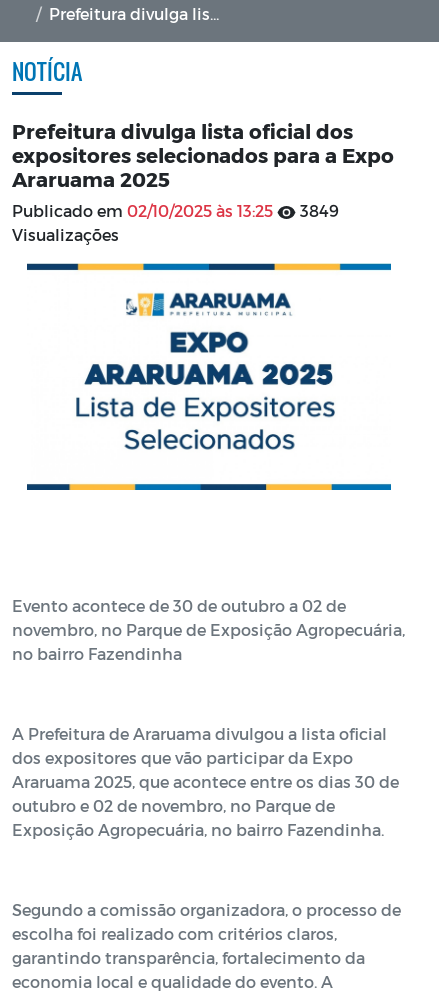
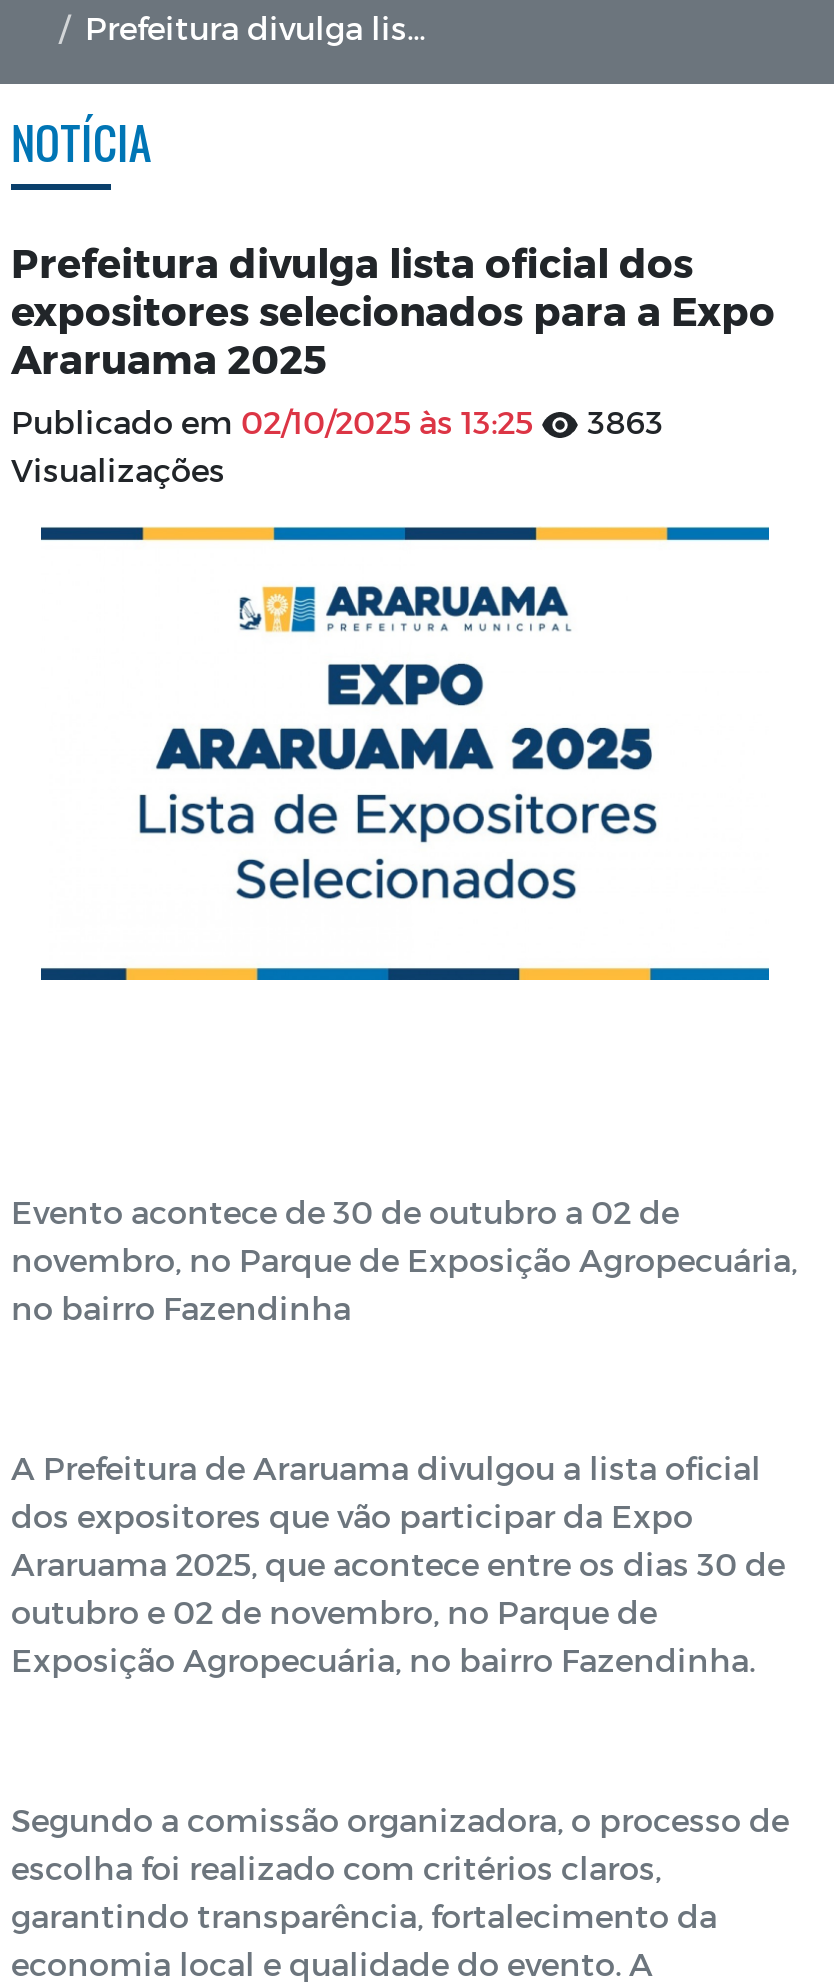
- Publicado em 02/10/2025 às 13:25 3849
+ Publicado em 02/10/2025 às 13:25 3863
